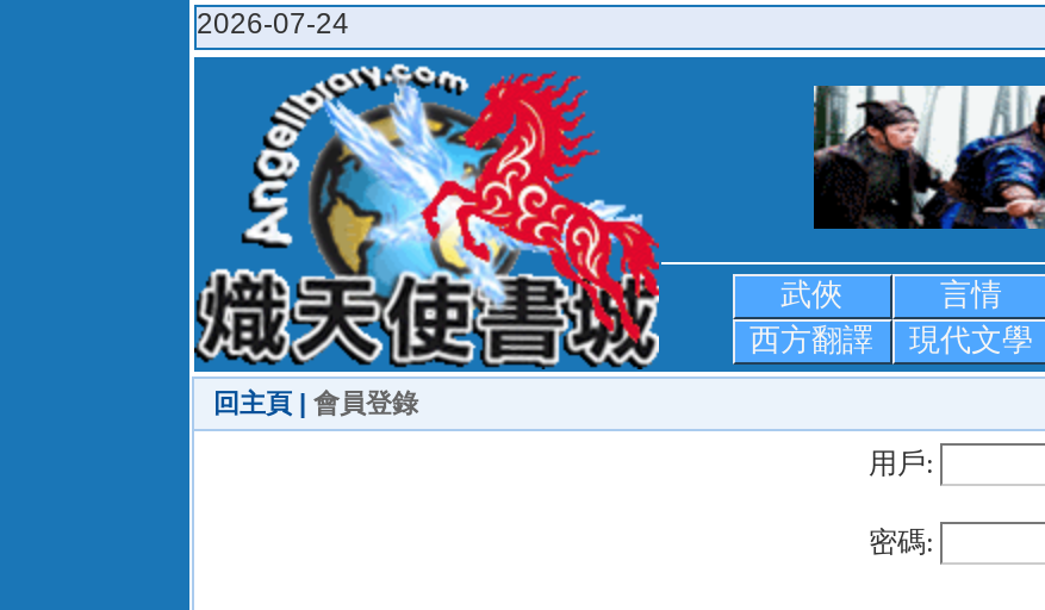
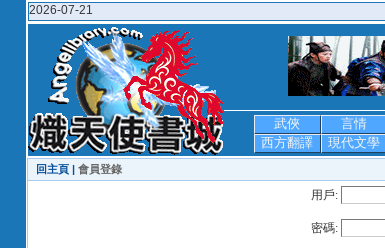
- 2026-07-24
+ 2026-07-21
